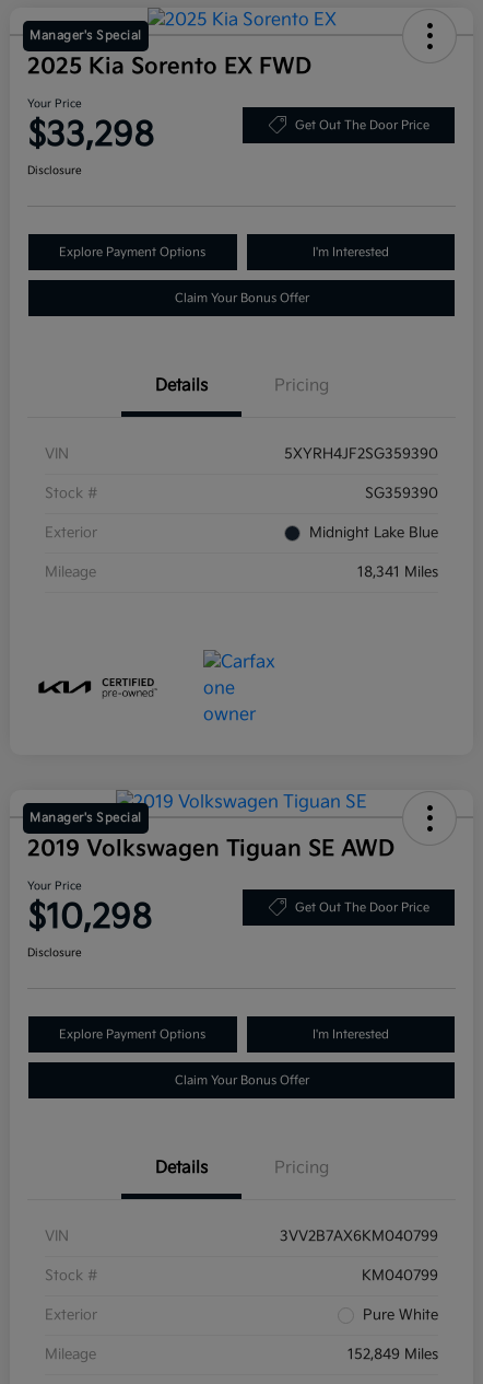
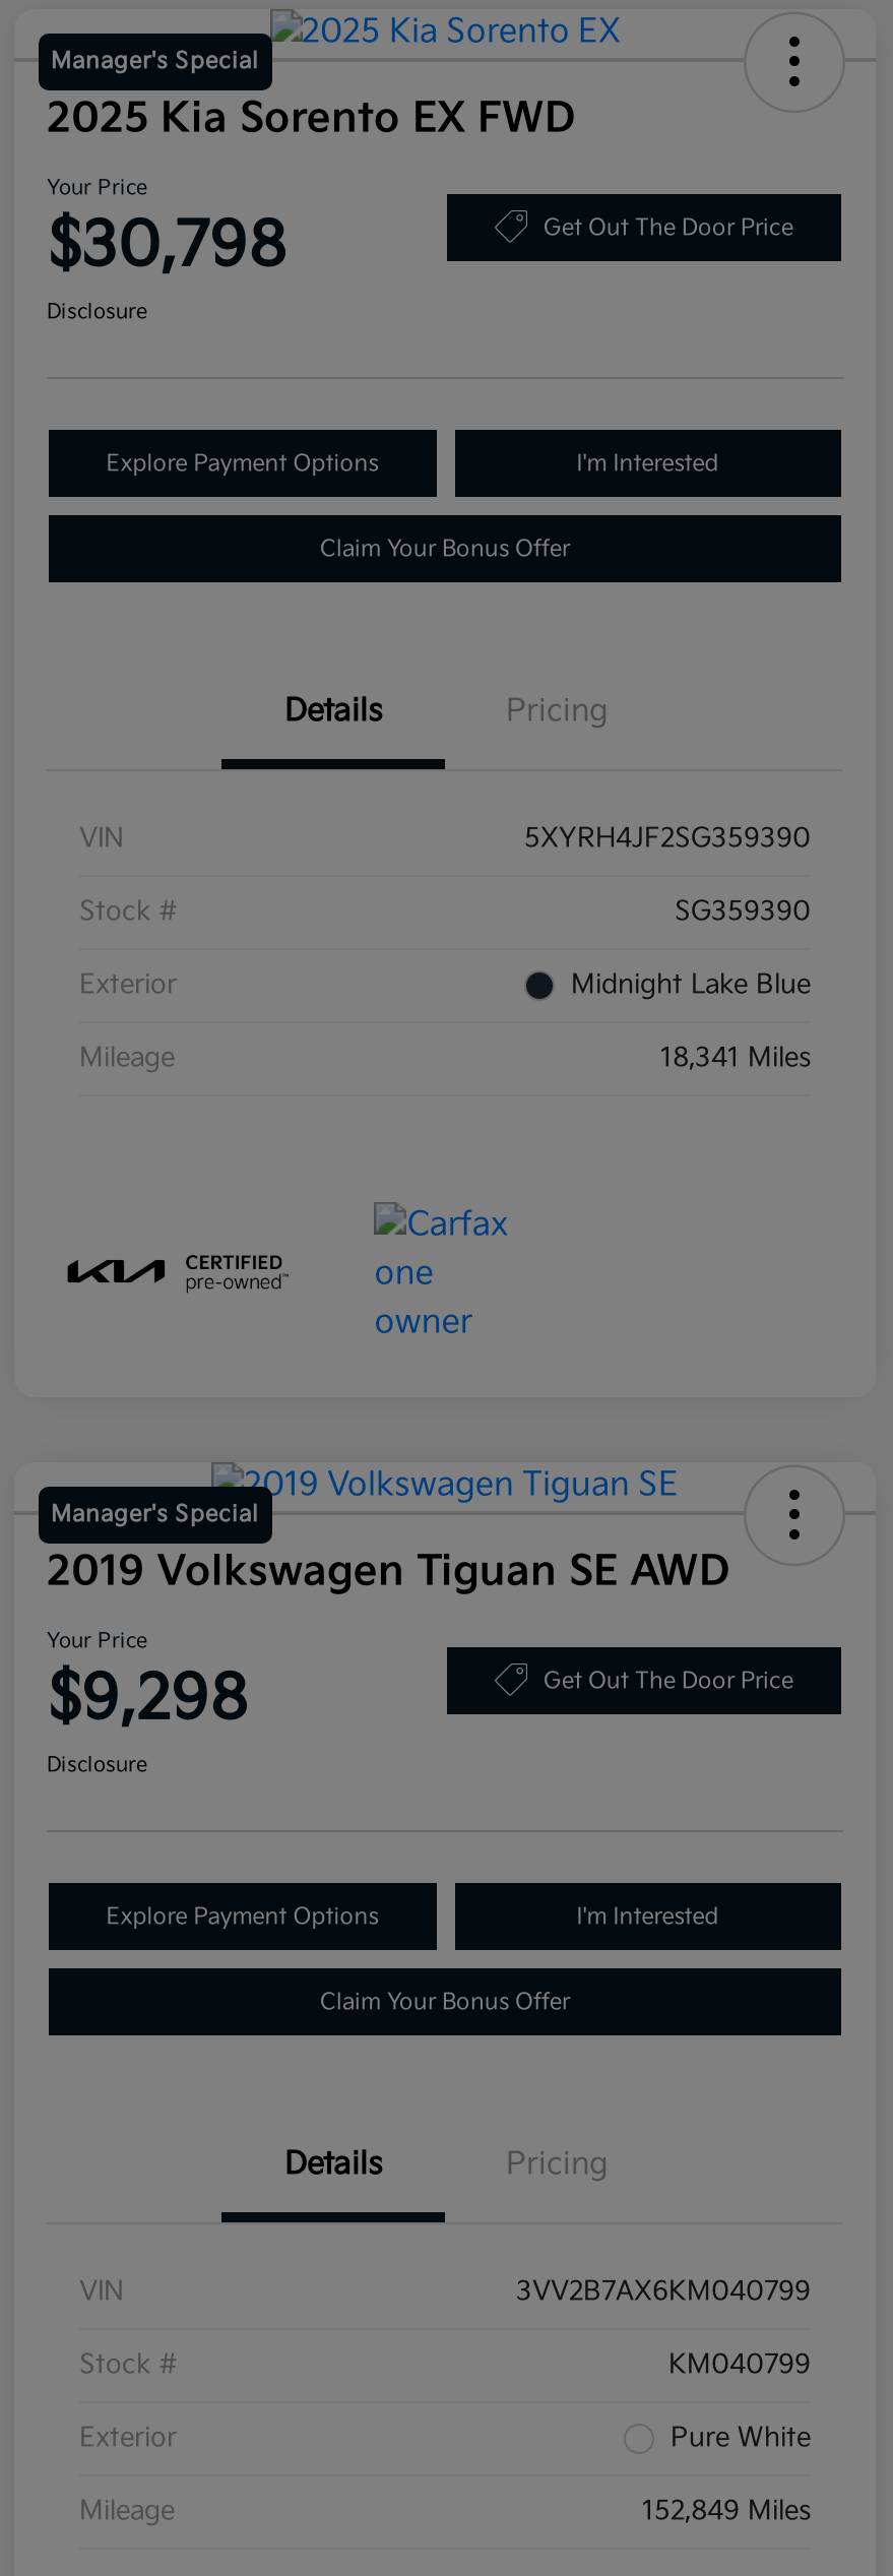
- $33,298
+ $30,798

- $10,298
+ $9,298
